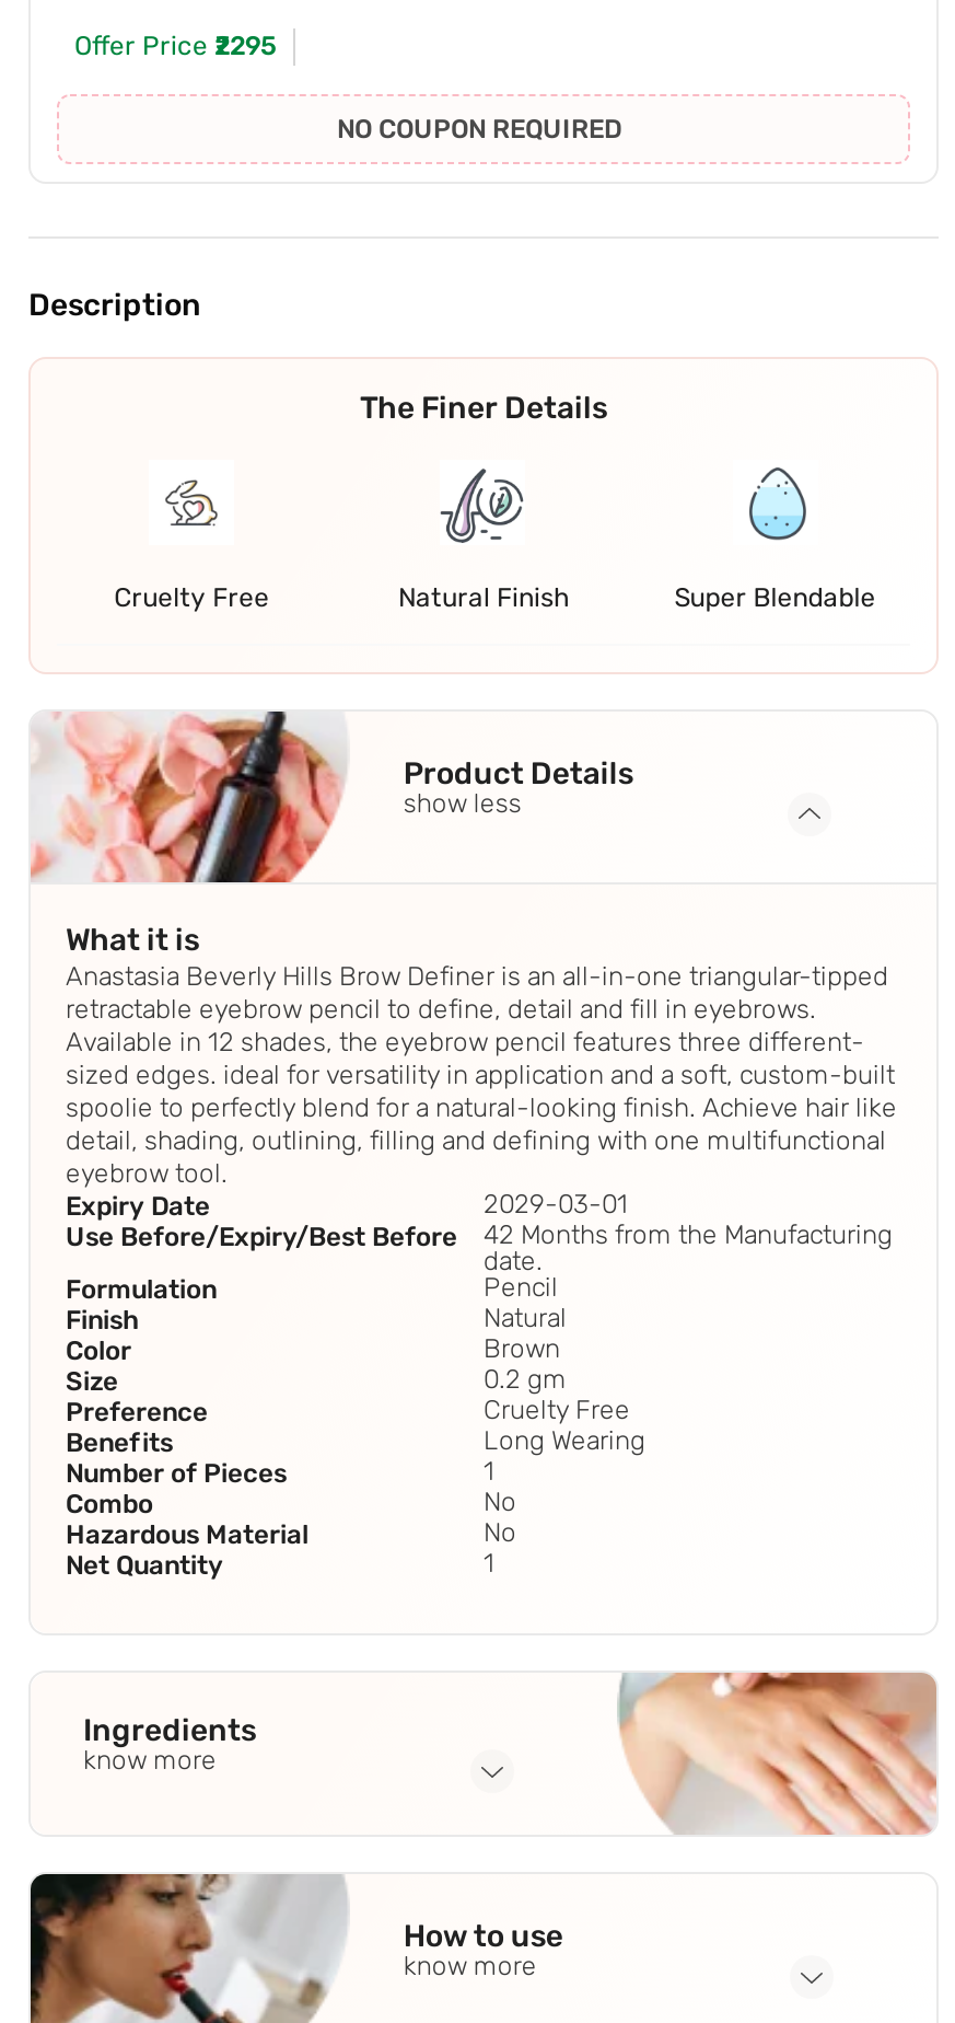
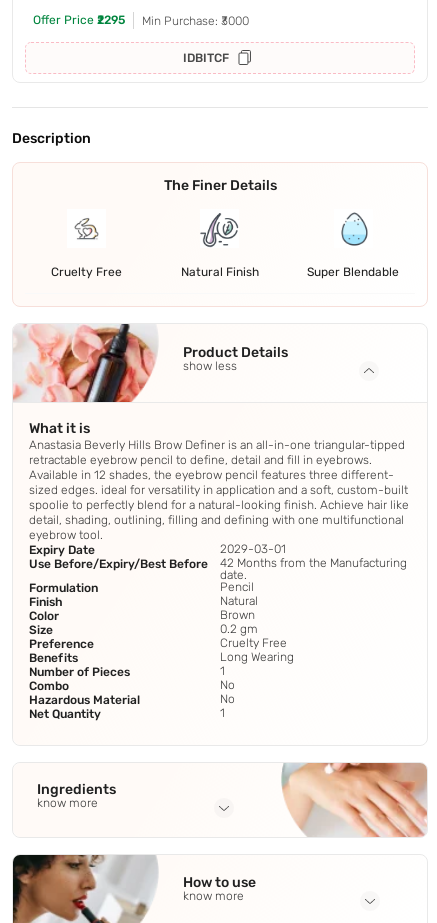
- NO COUPON REQUIRED
+ Min Purchase: ₹3000
+ IDBITCF
